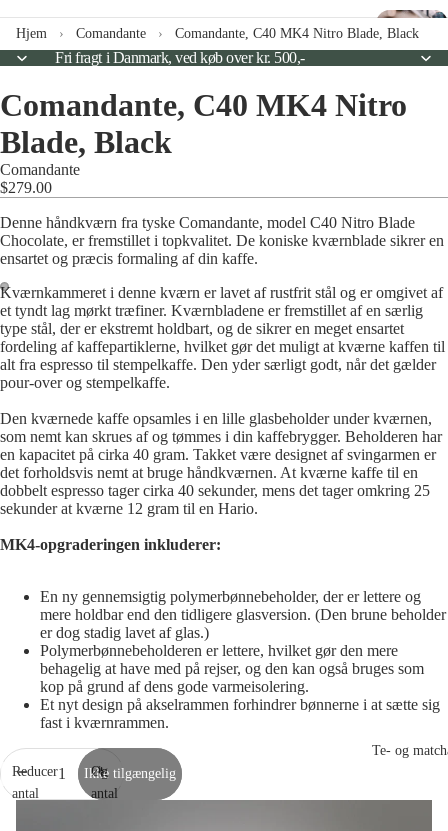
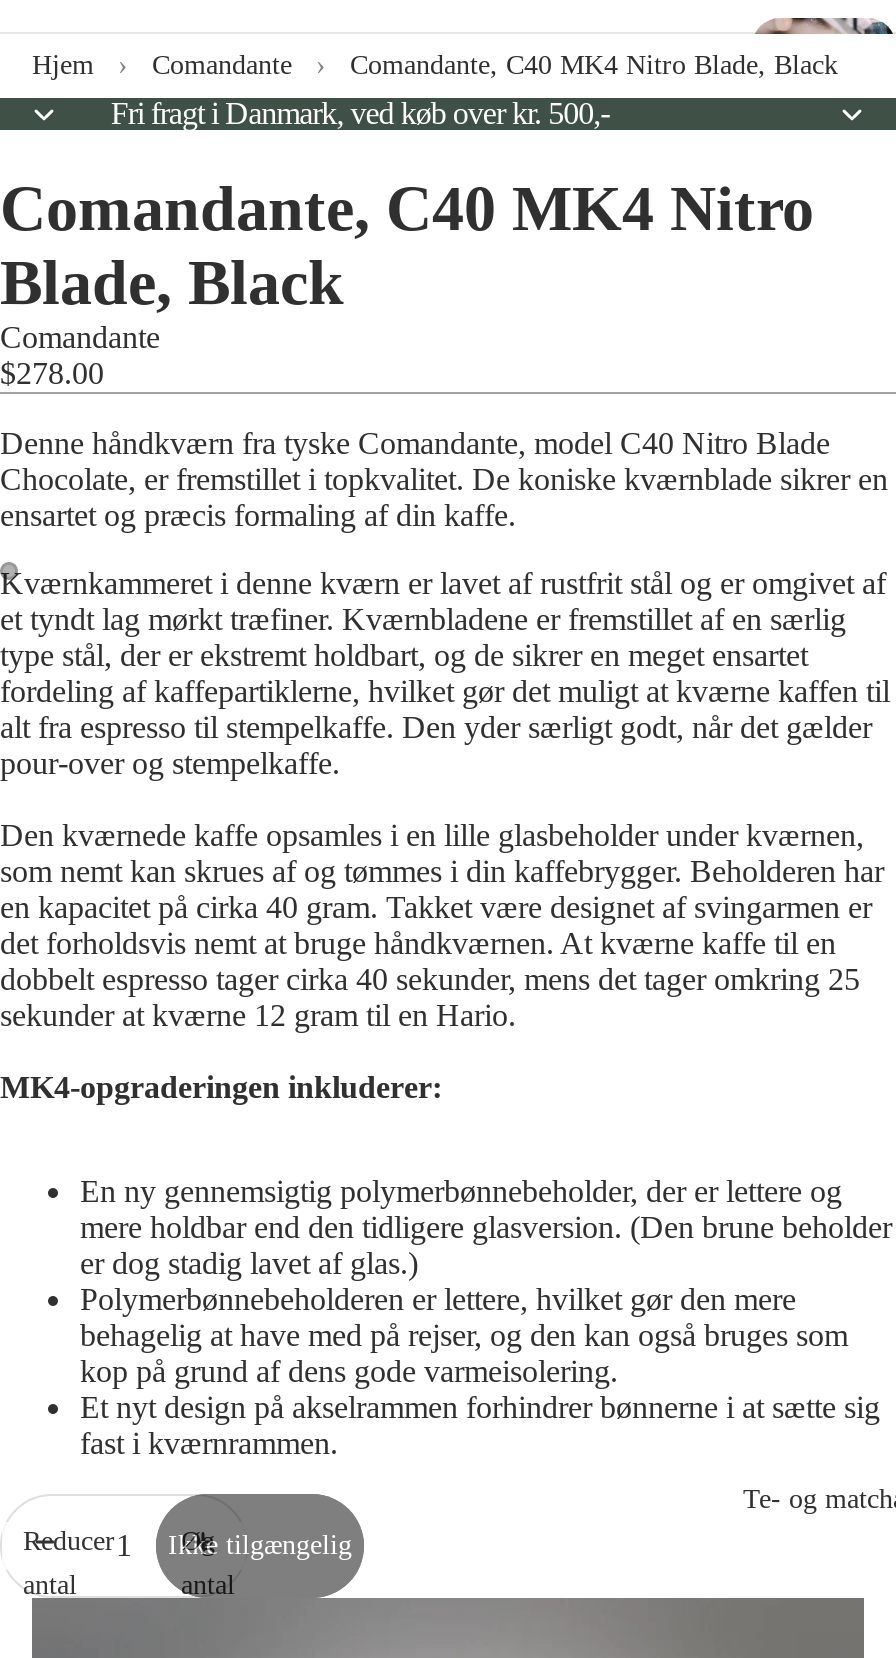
- $279.00
+ $278.00
